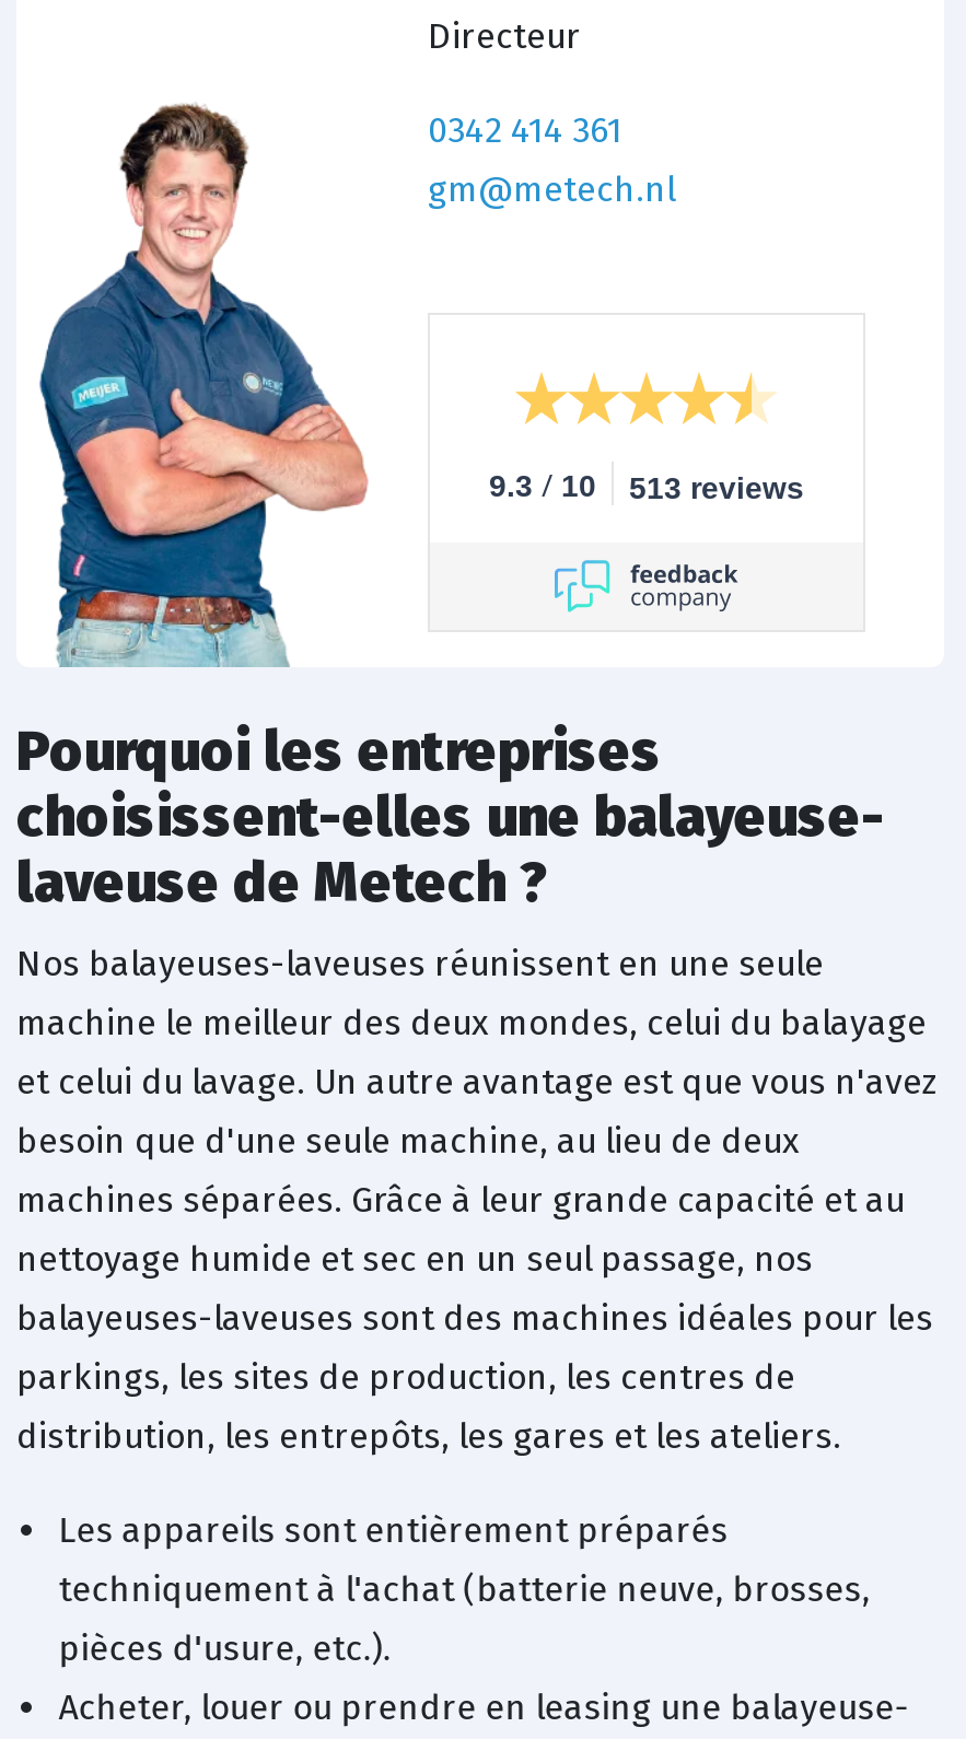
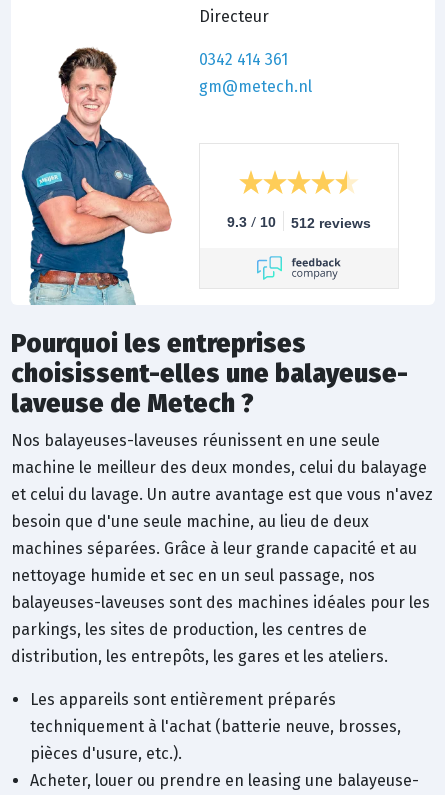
- 9.3 / 10 513 reviews
+ 9.3 / 10 512 reviews
